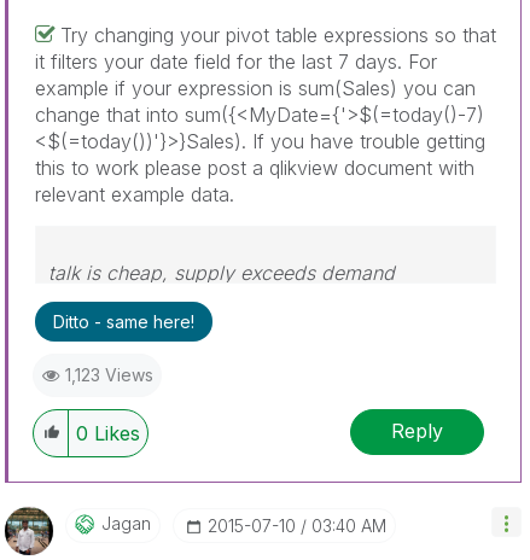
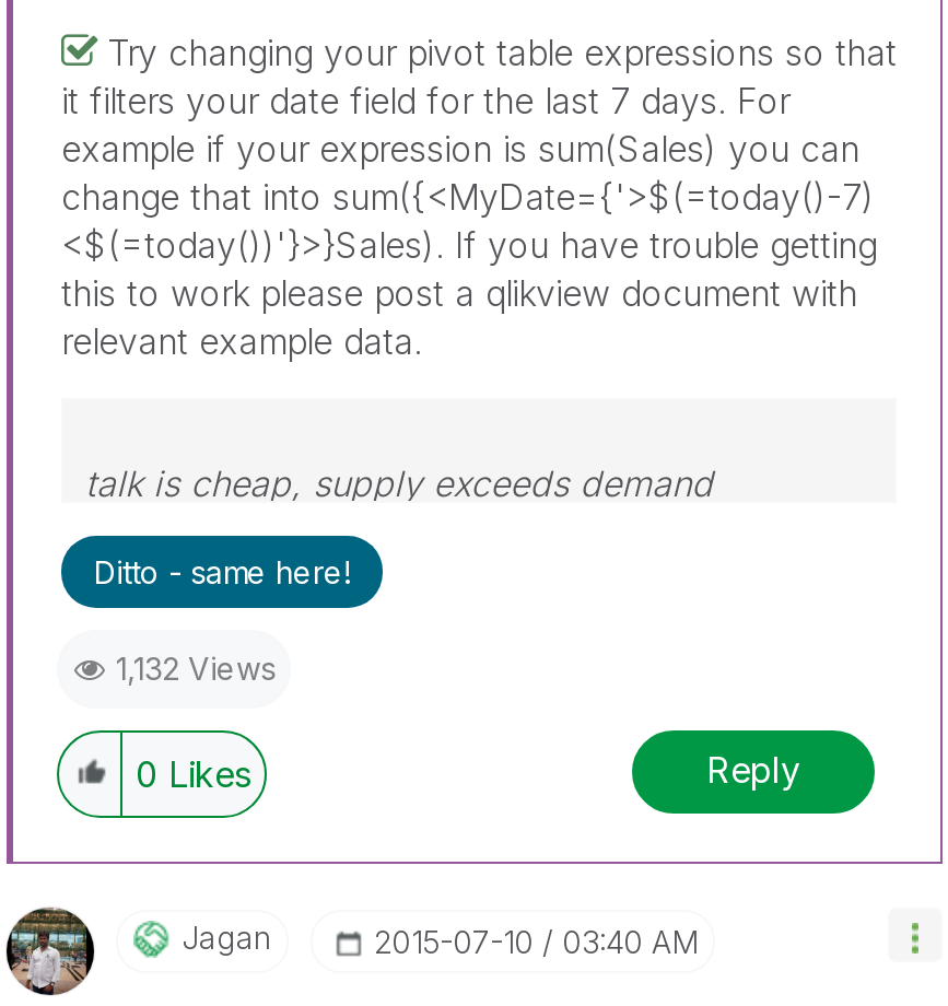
- 1,123 Views
+ 1,132 Views
